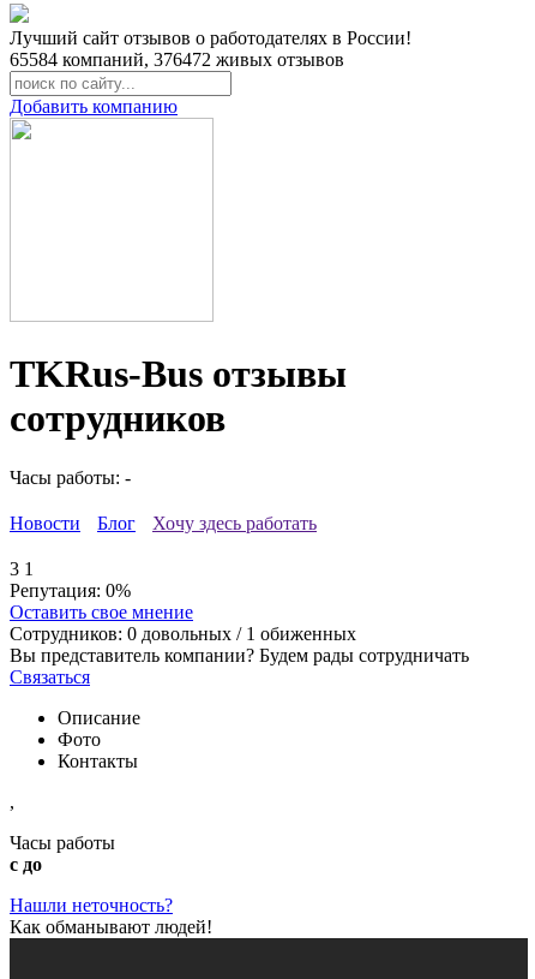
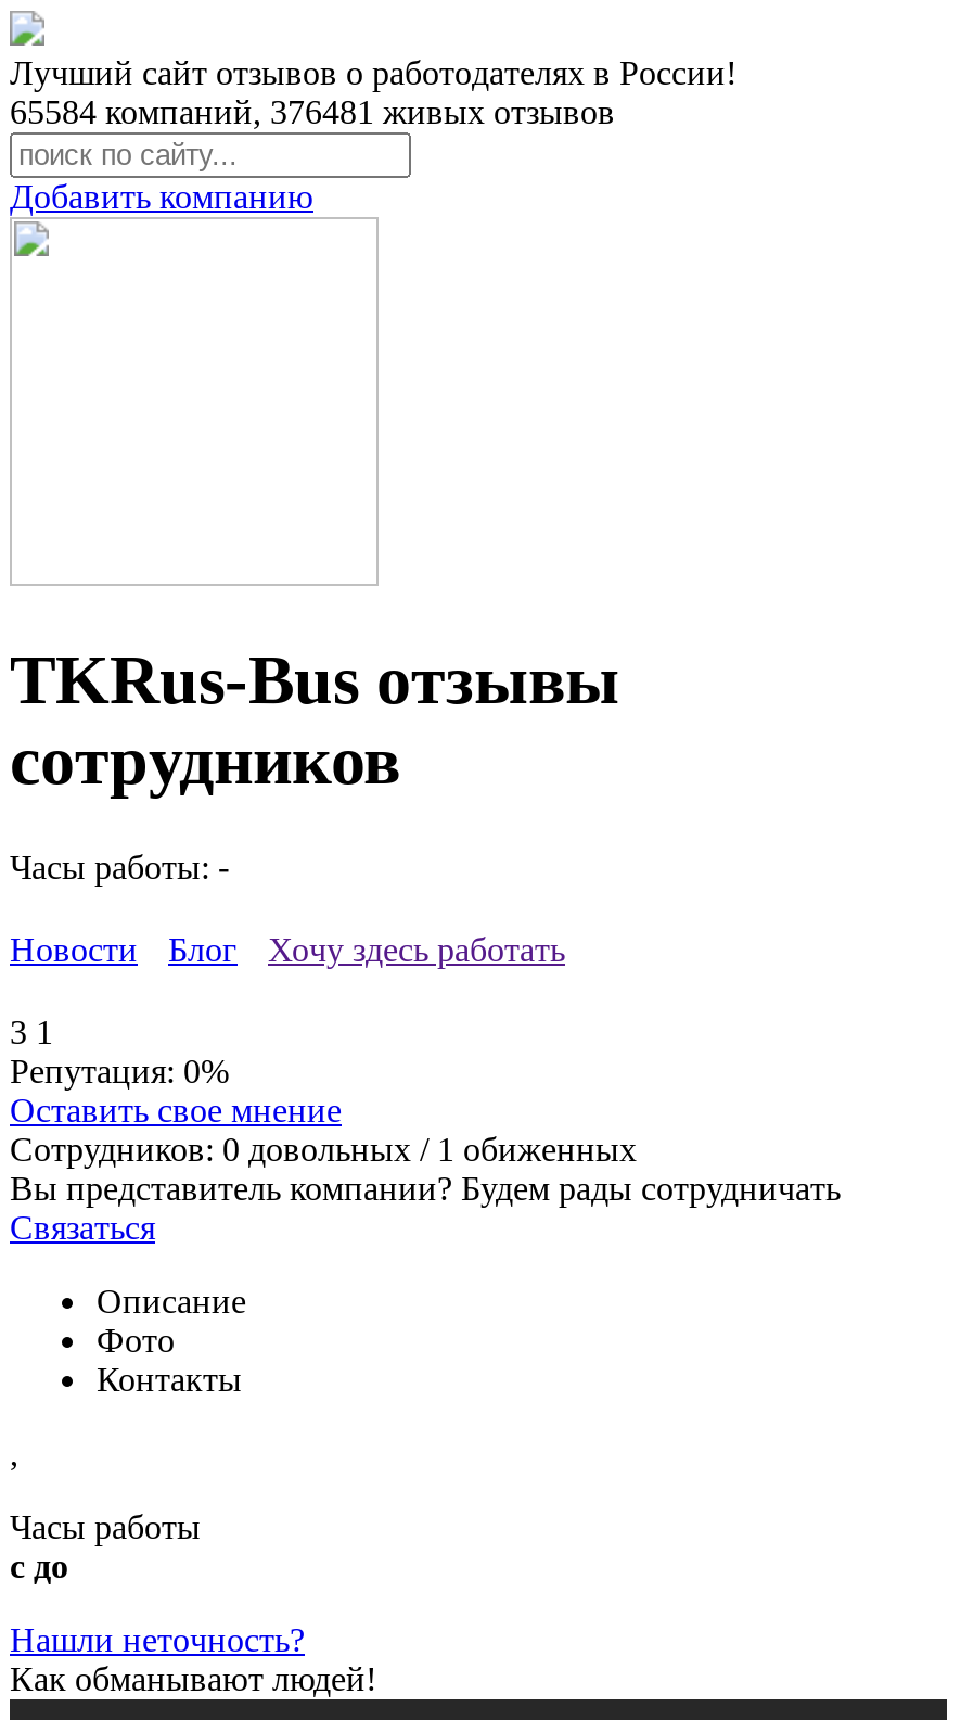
- 65584 компаний, 376472живых отзывов
+ 65584 компаний, 376481живых отзывов
